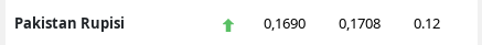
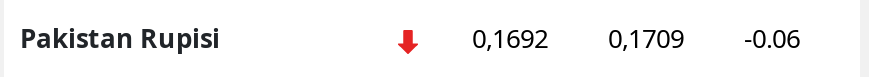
- 0,1690
+ 0,1692

- 0,1708
+ 0,1709

- 0.12
+ -0.06
